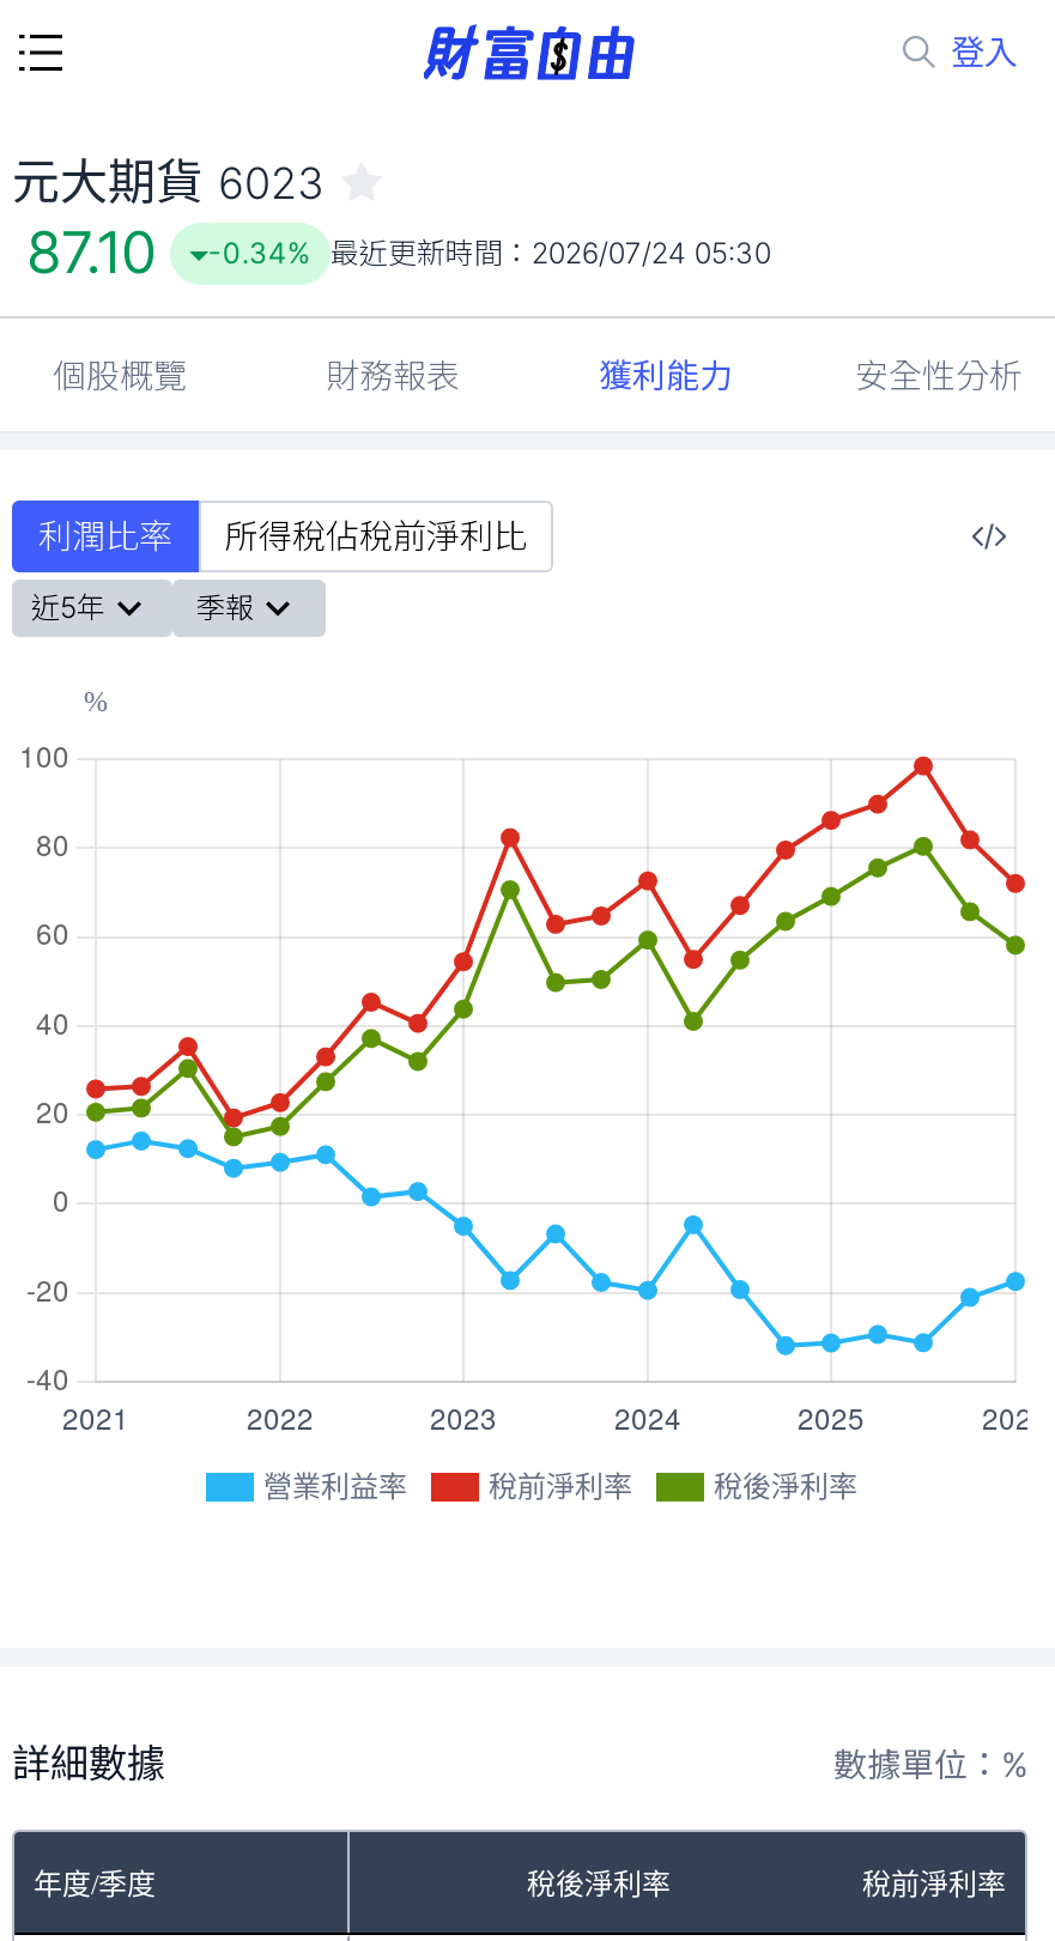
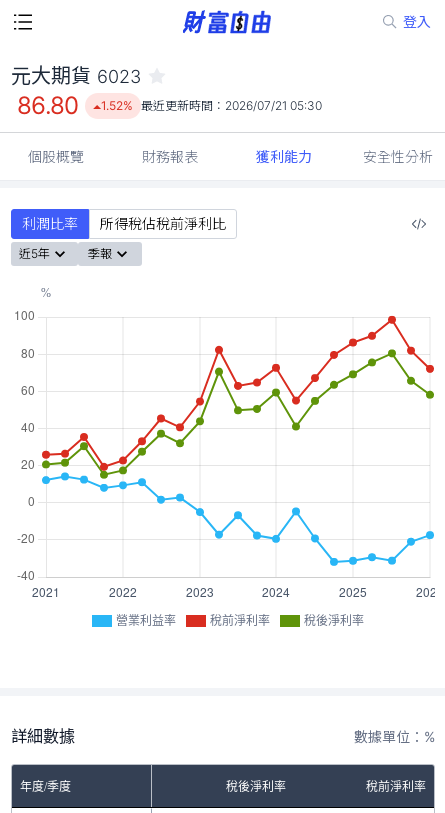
- 87.10
+ 86.80

- -0.34% 最近更新時間：2026/07/24 05:30
+ 1.52% 最近更新時間：2026/07/21 05:30
